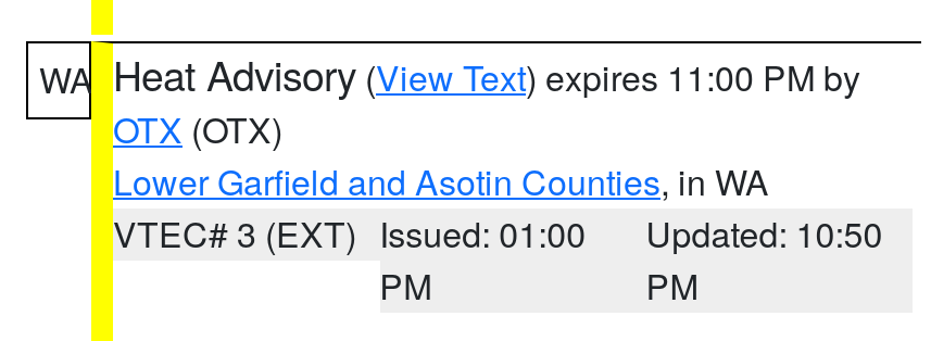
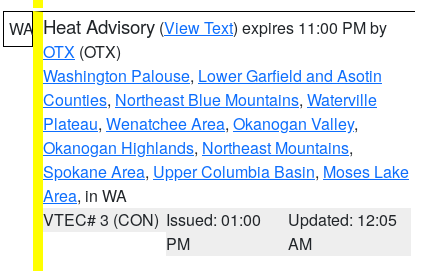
- Lower Garfield and Asotin Counties, in WA
- VTEC# 3 (EXT) Issued: 01:00
+ Washington Palouse, Lower Garfield and Asotin
+ Counties, Northeast Blue Mountains, Waterville
+ Plateau, Wenatchee Area, Okanogan Valley,
+ Okanogan Highlands, Northeast Mountains,
+ Spokane Area, Upper Columbia Basin, Moses Lake
+ Area, in WA
+ VTEC# 3 (CON) Issued: 01:00

- Updated: 10:50
- PM
+ Updated: 12:05
+ AM
